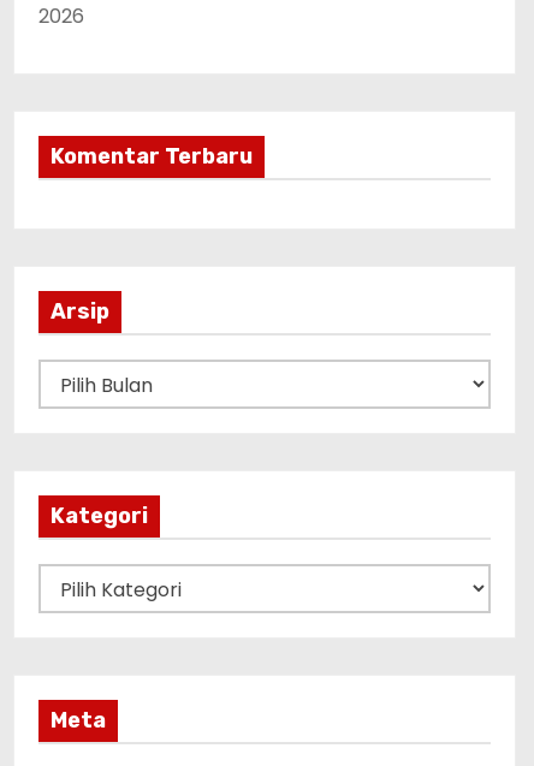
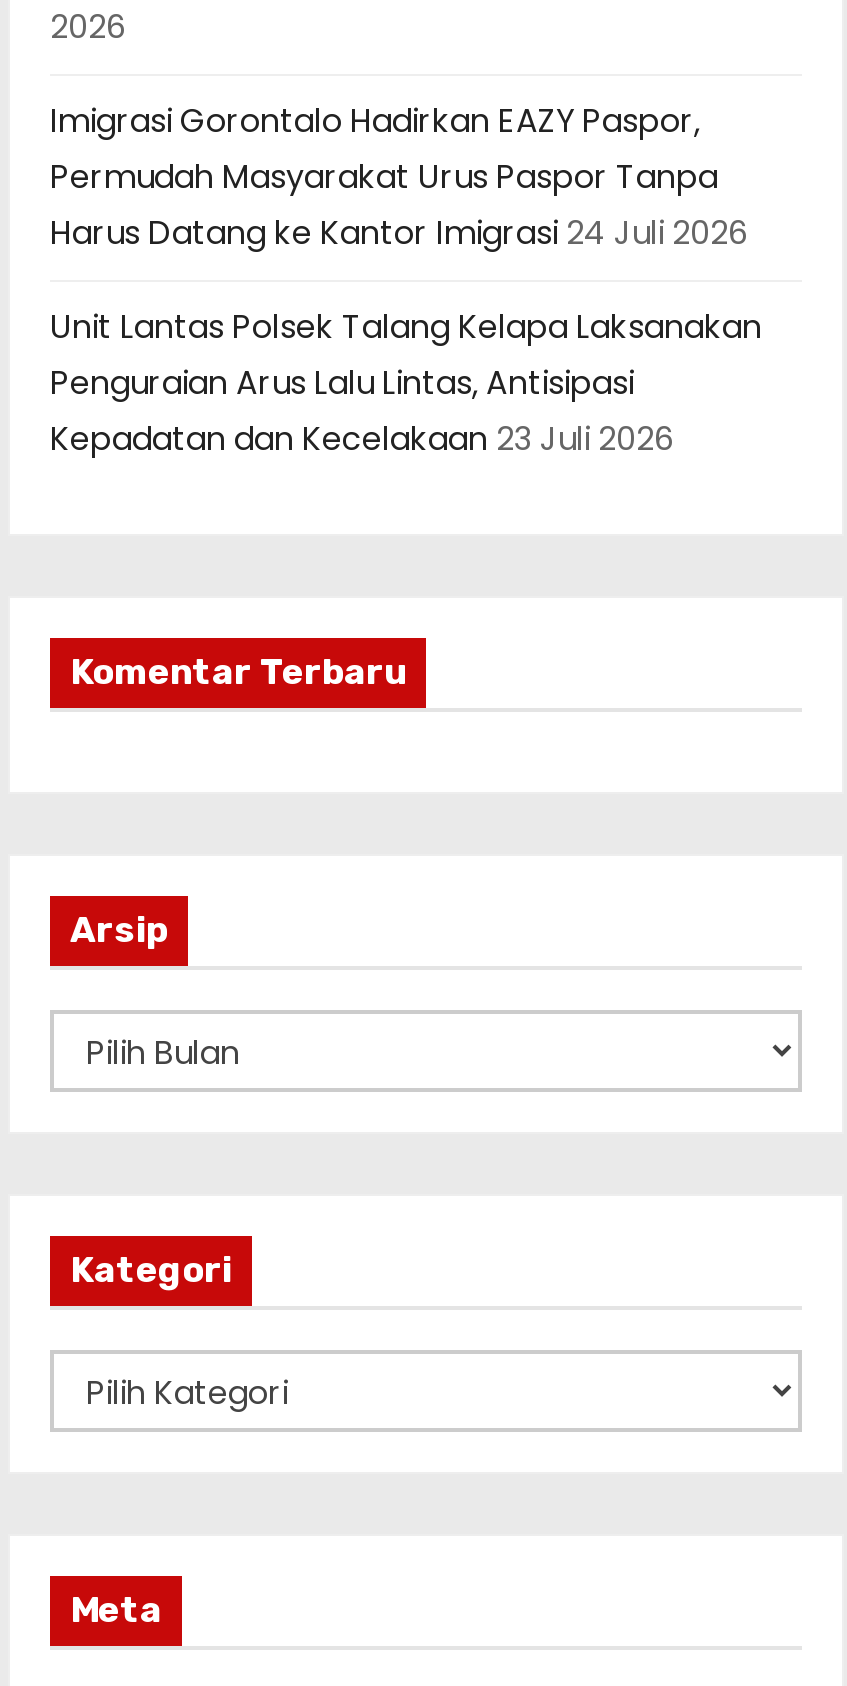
+ Imigrasi Gorontalo Hadirkan EAZY Paspor,
+ Permudah Masyarakat Urus Paspor Tanpa
+ Harus Datang ke Kantor Imigrasi 24 Juli 2026
+ Unit Lantas Polsek Talang Kelapa Laksanakan
+ Penguraian Arus Lalu Lintas, Antisipasi
+ Kepadatan dan Kecelakaan 23 Juli 2026
